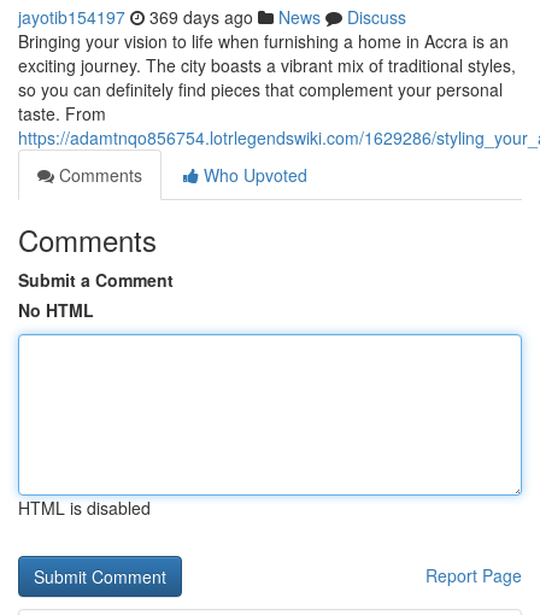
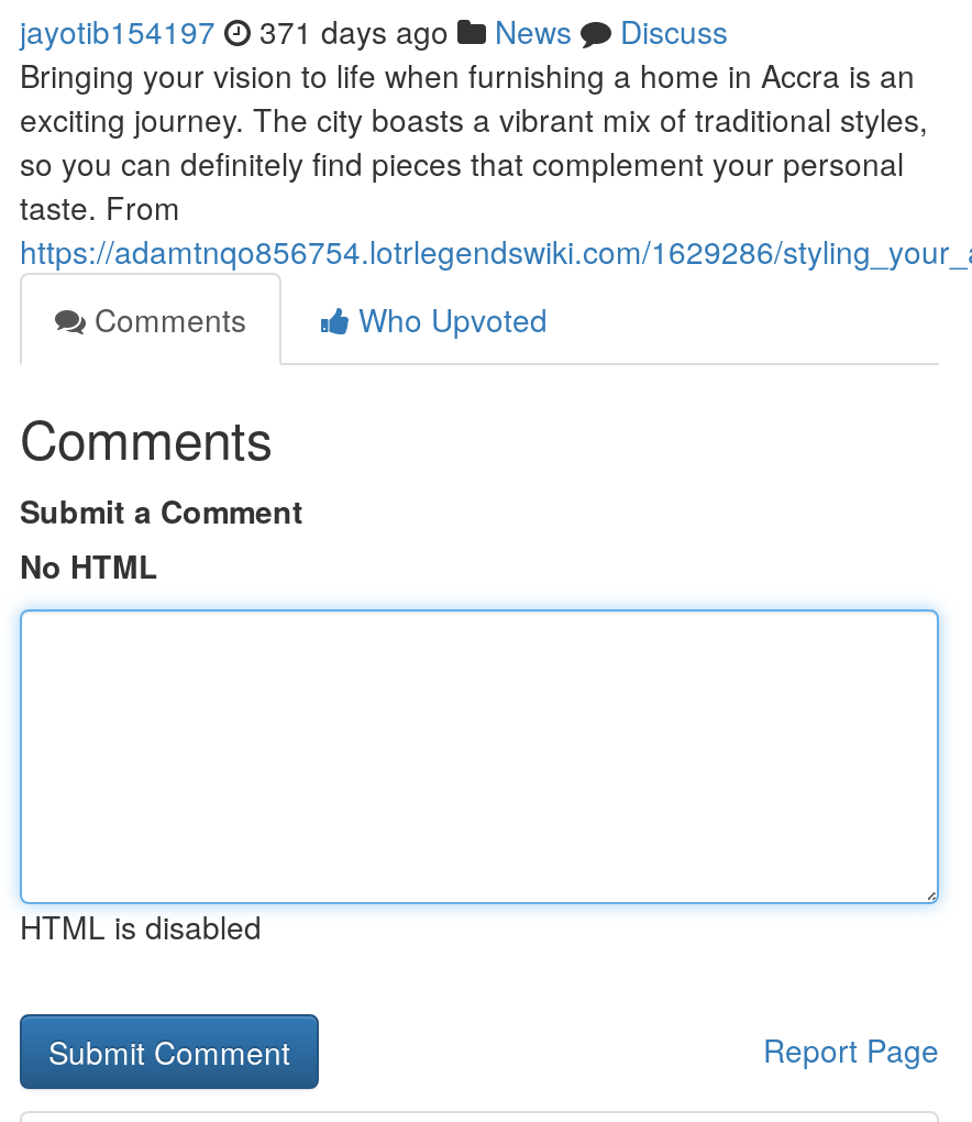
- jayotib154197 369 days ago News Discuss
+ jayotib154197 371 days ago News Discuss
